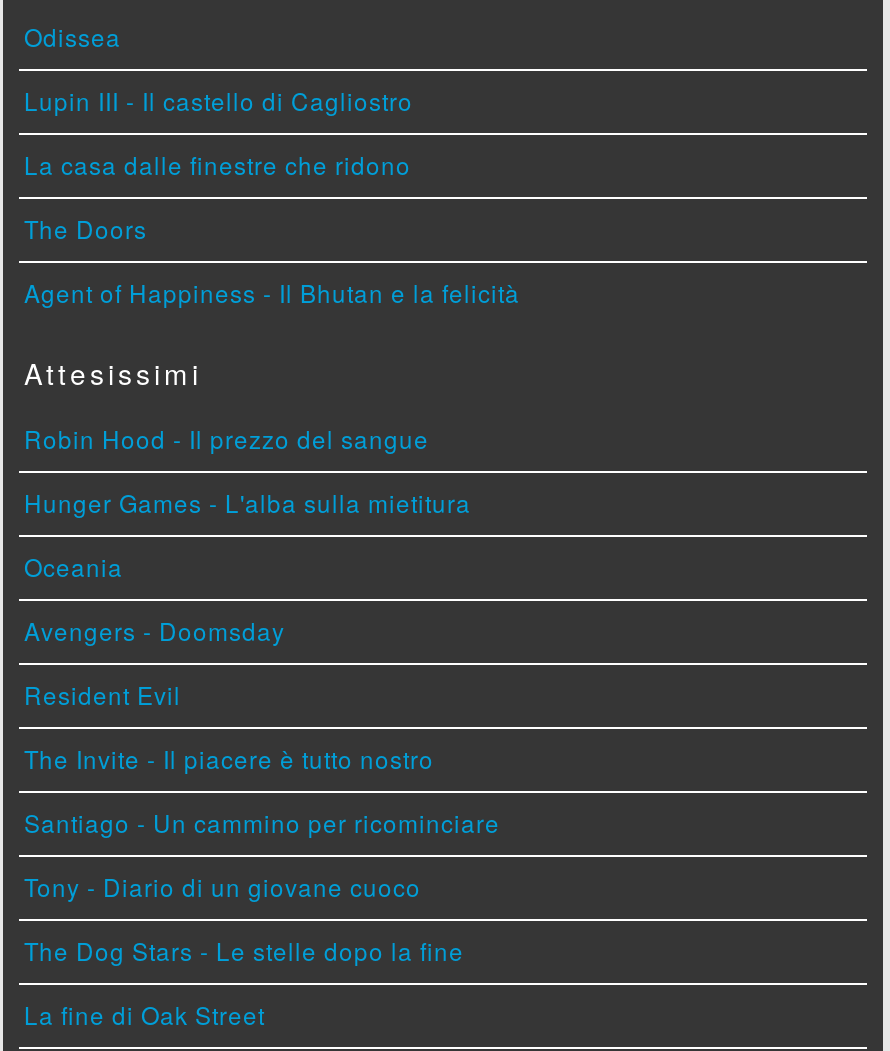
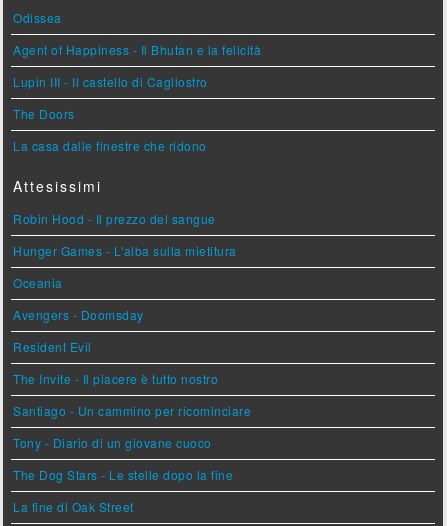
moved down: Lupin III - Il castello di Cagliostro | The Doors | La casa dalle finestre che ridono

moved up: Agent of Happiness - Il Bhutan e la felicità
